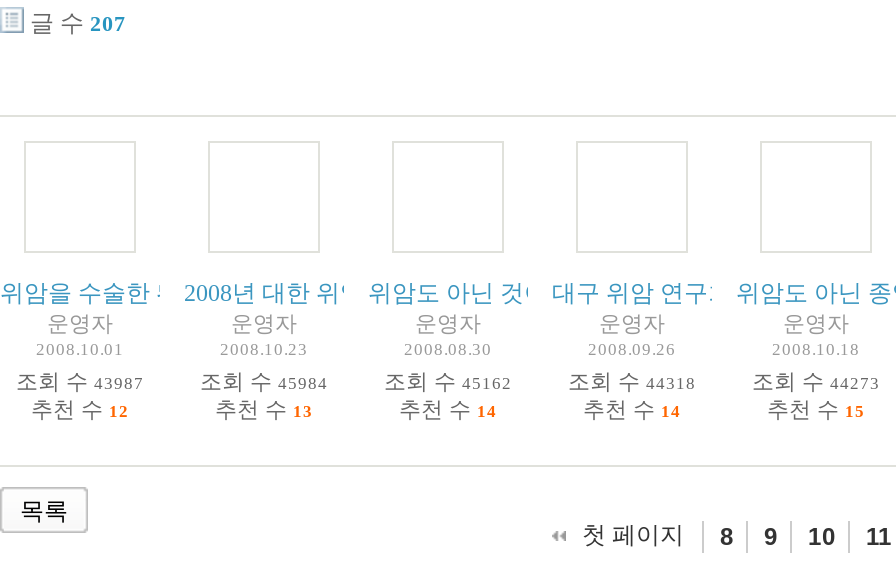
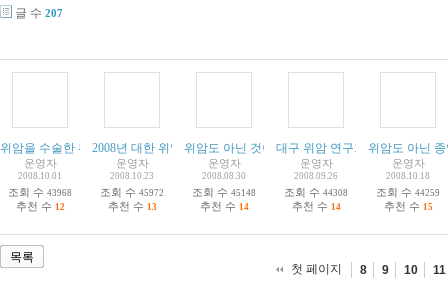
- 조회 수 43987
+ 조회 수 43968

- 조회 수 45984
+ 조회 수 45972

- 조회 수 45162
+ 조회 수 45148

- 조회 수 44318
+ 조회 수 44308

- 조회 수 44273
+ 조회 수 44259
